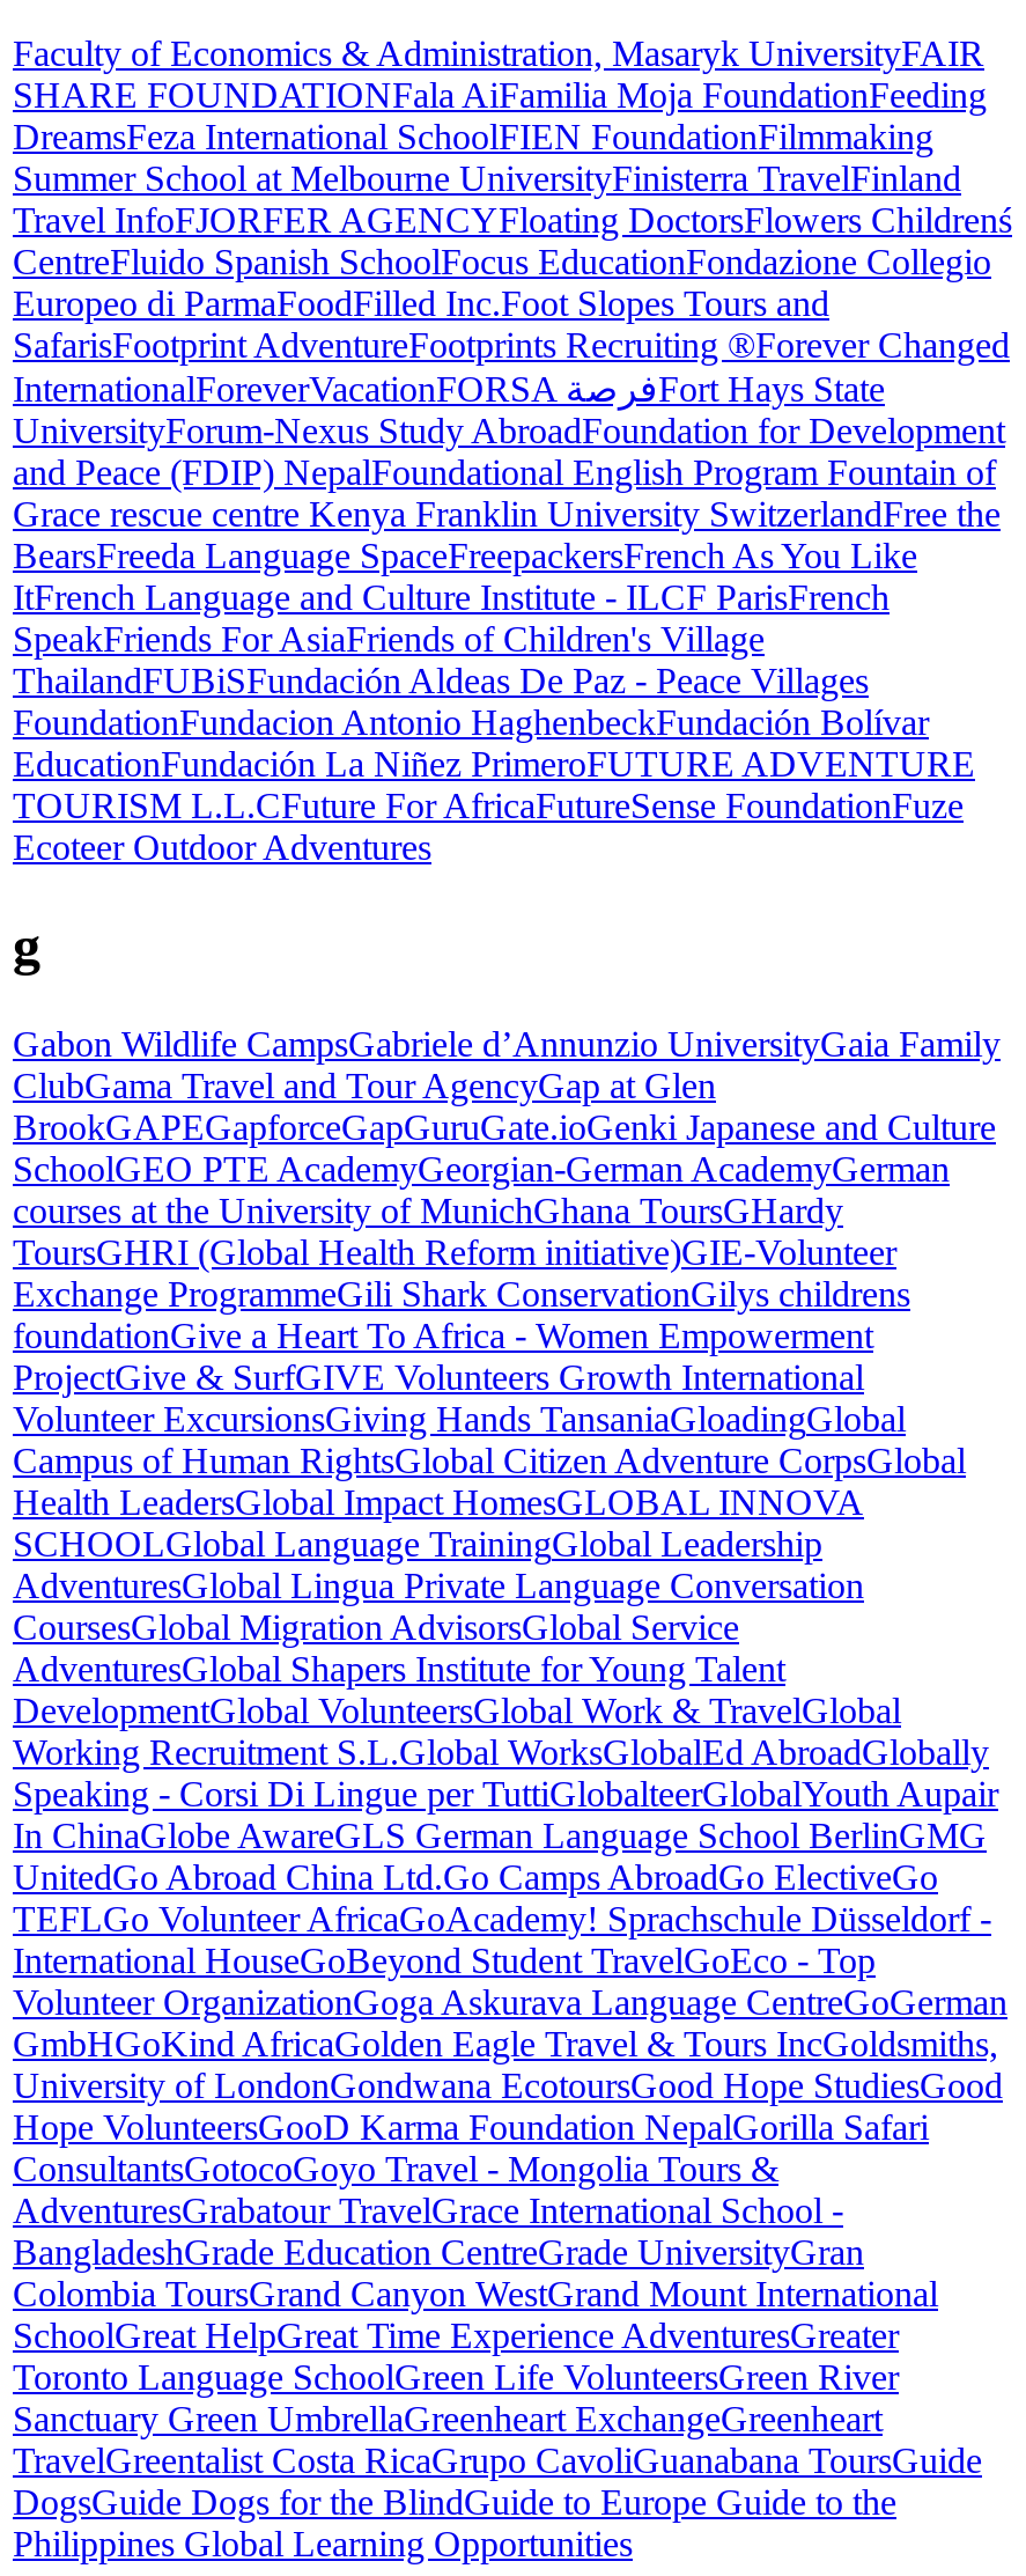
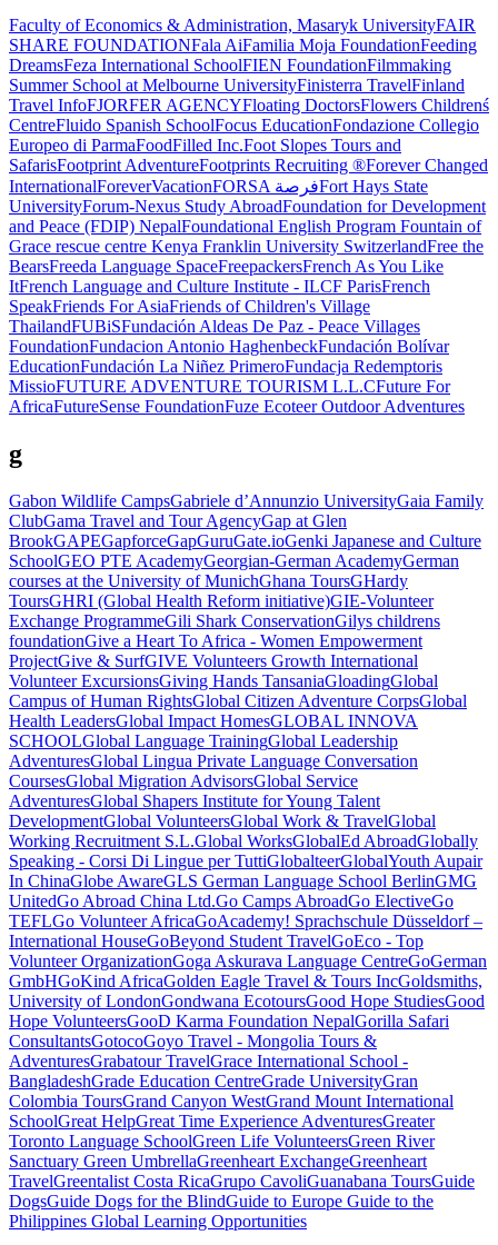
- EducationFundación La Niñez PrimeroFUTURE ADVENTURE
- TOURISM L.L.CFuture For AfricaFutureSense FoundationFuze
- Ecoteer Outdoor Adventures
+ EducationFundación La Niñez PrimeroFundacja Redemptoris
+ MissioFUTURE ADVENTURE TOURISM L.L.CFuture For
+ AfricaFutureSense FoundationFuze Ecoteer Outdoor Adventures

- TEFLGo Volunteer AfricaGoAcademy! Sprachschule Düsseldorf -
+ TEFLGo Volunteer AfricaGoAcademy! Sprachschule Düsseldorf –
